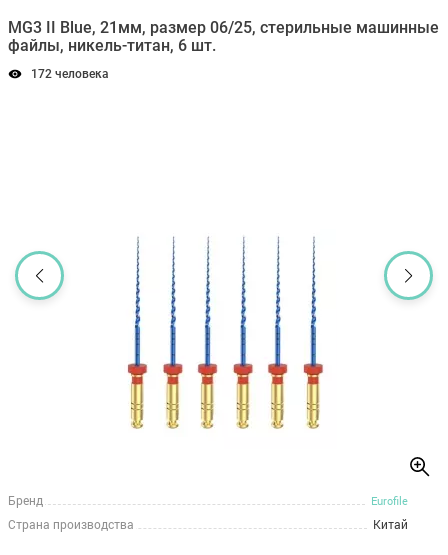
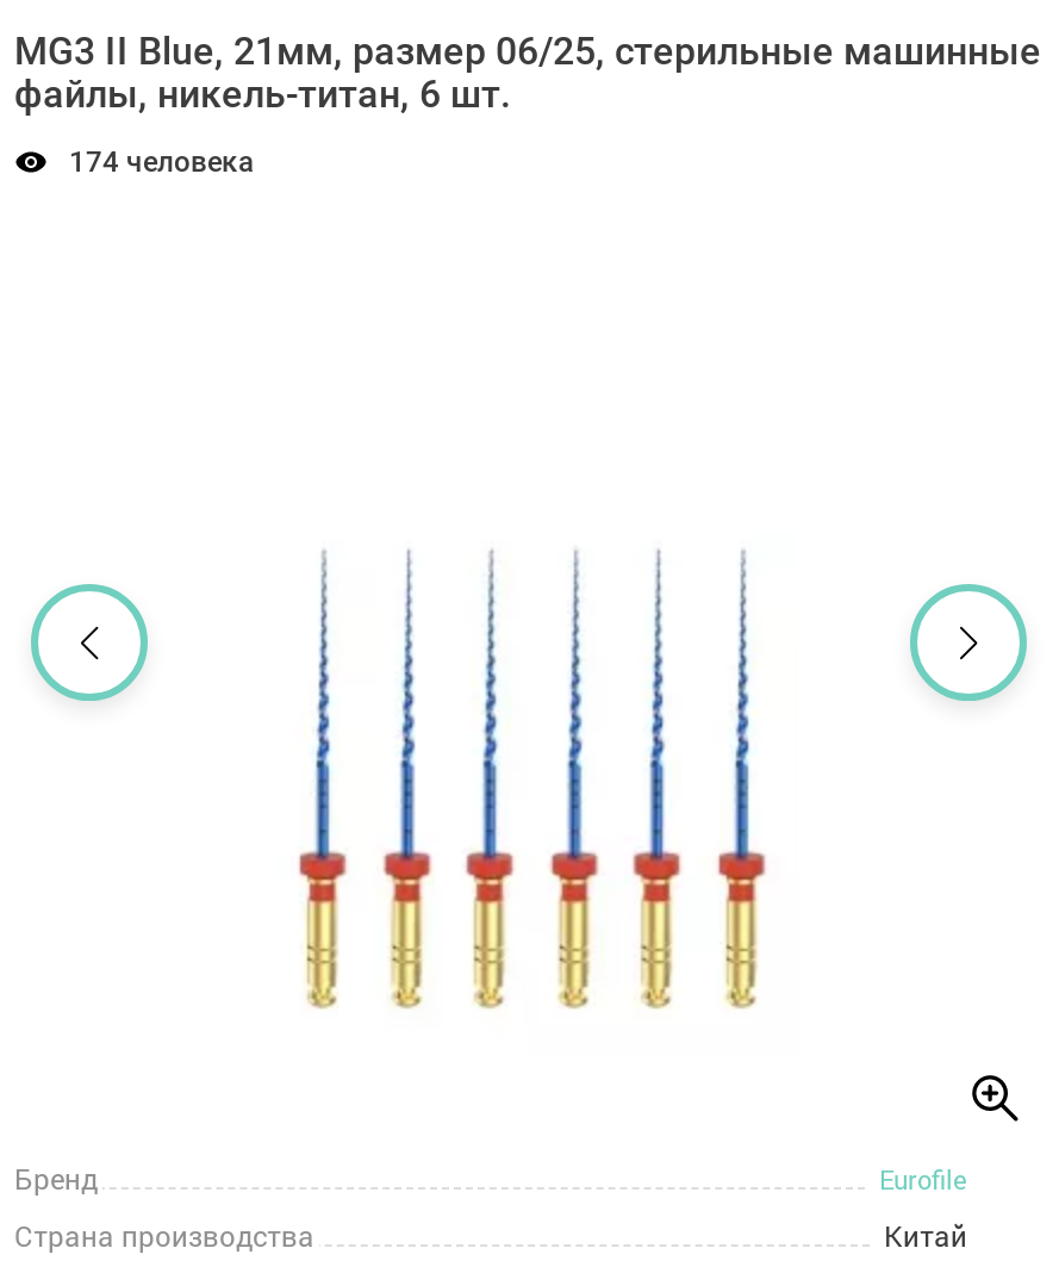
- 172 человека
+ 174 человека
